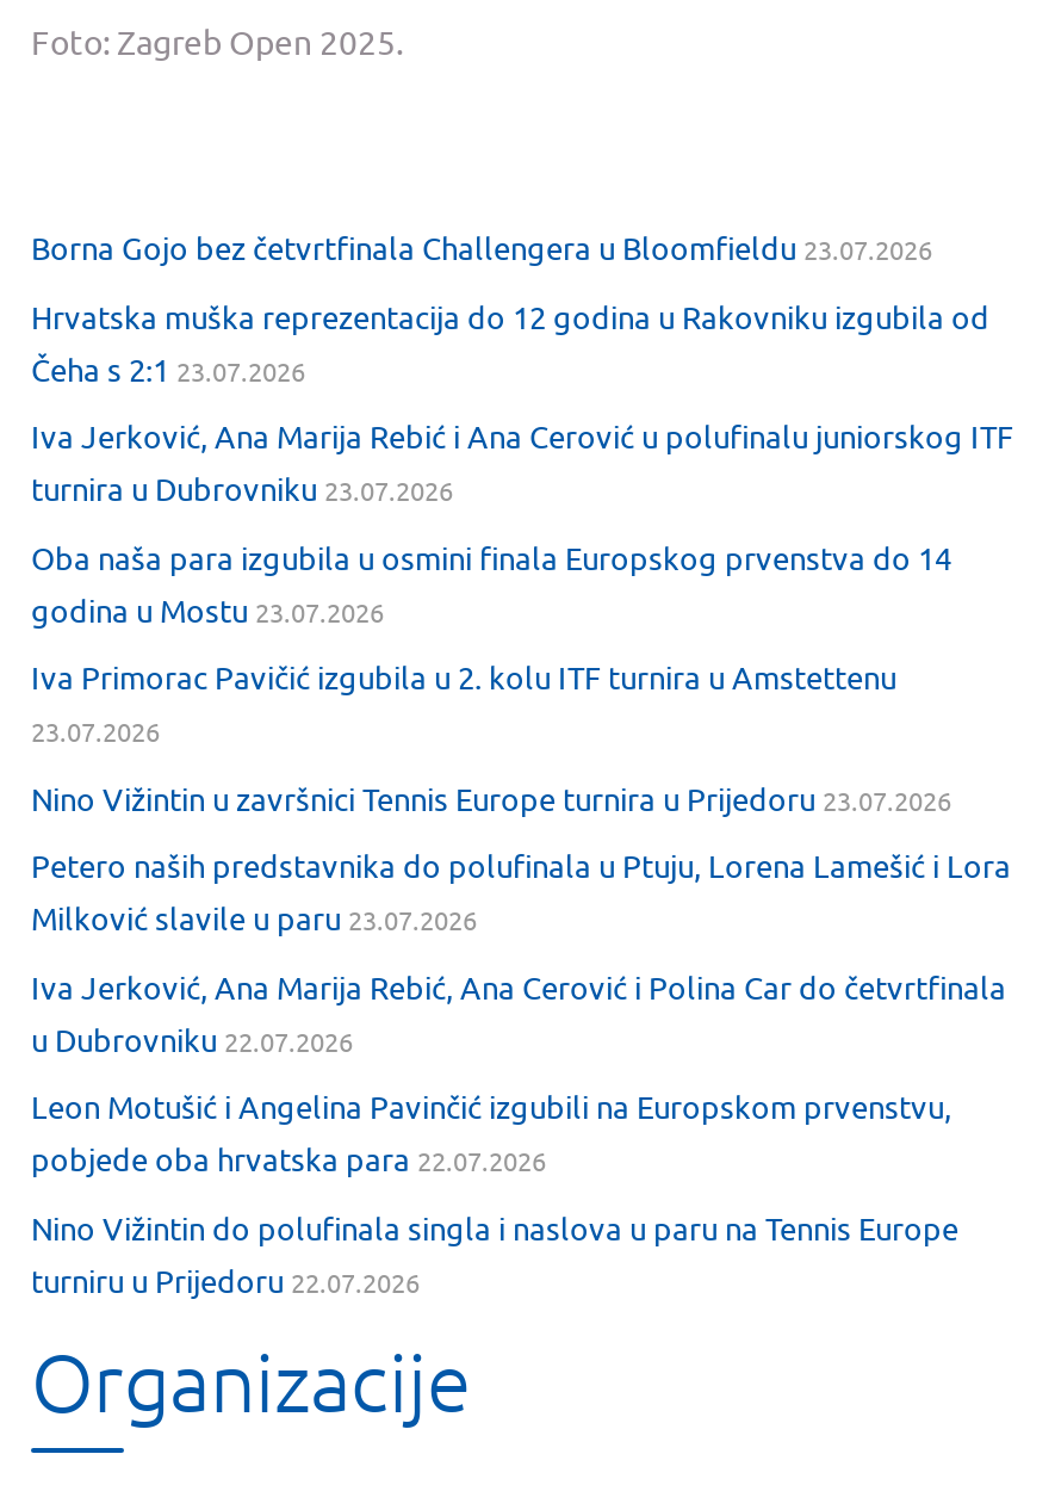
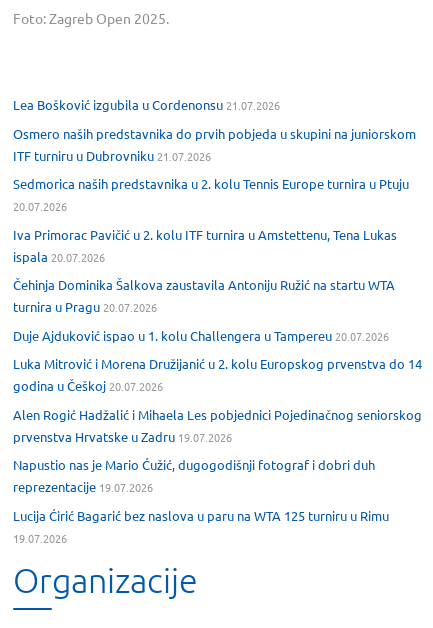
- Borna Gojo bez četvrtfinala Challengera u Bloomfieldu 23.07.2026
+ Lea Bošković izgubila u Cordenonsu 21.07.2026

- Hrvatska muška reprezentacija do 12 godina u Rakovniku izgubila od
- Čeha s 2:1 23.07.2026
+ Osmero naših predstavnika do prvih pobjeda u skupini na juniorskom
+ ITF turniru u Dubrovniku 21.07.2026

- Iva Jerković, Ana Marija Rebić i Ana Cerović u polufinalu juniorskog ITF
- turnira u Dubrovniku 23.07.2026
+ Sedmorica naših predstavnika u 2. kolu Tennis Europe turnira u Ptuju
+ 20.07.2026

- Oba naša para izgubila u osmini finala Europskog prvenstva do 14
- godina u Mostu 23.07.2026
+ Iva Primorac Pavičić u 2. kolu ITF turnira u Amstettenu, Tena Lukas
+ ispala 20.07.2026

- Iva Primorac Pavičić izgubila u 2. kolu ITF turnira u Amstettenu
- 23.07.2026
+ Čehinja Dominika Šalkova zaustavila Antoniju Ružić na startu WTA
+ turnira u Pragu 20.07.2026

- Nino Vižintin u završnici Tennis Europe turnira u Prijedoru 23.07.2026
+ Duje Ajduković ispao u 1. kolu Challengera u Tampereu 20.07.2026

- Petero naših predstavnika do polufinala u Ptuju, Lorena Lamešić i Lora
- Milković slavile u paru 23.07.2026
+ Luka Mitrović i Morena Družijanić u 2. kolu Europskog prvenstva do 14
+ godina u Češkoj 20.07.2026

- Iva Jerković, Ana Marija Rebić, Ana Cerović i Polina Car do četvrtfinala
- u Dubrovniku 22.07.2026
+ Alen Rogić Hadžalić i Mihaela Les pobjednici Pojedinačnog seniorskog
+ prvenstva Hrvatske u Zadru 19.07.2026

- Leon Motušić i Angelina Pavinčić izgubili na Europskom prvenstvu,
- pobjede oba hrvatska para 22.07.2026
+ Napustio nas je Mario Ćužić, dugogodišnji fotograf i dobri duh
+ reprezentacije 19.07.2026

- Nino Vižintin do polufinala singla i naslova u paru na Tennis Europe
- turniru u Prijedoru 22.07.2026
+ Lucija Ćirić Bagarić bez naslova u paru na WTA 125 turniru u Rimu
+ 19.07.2026
